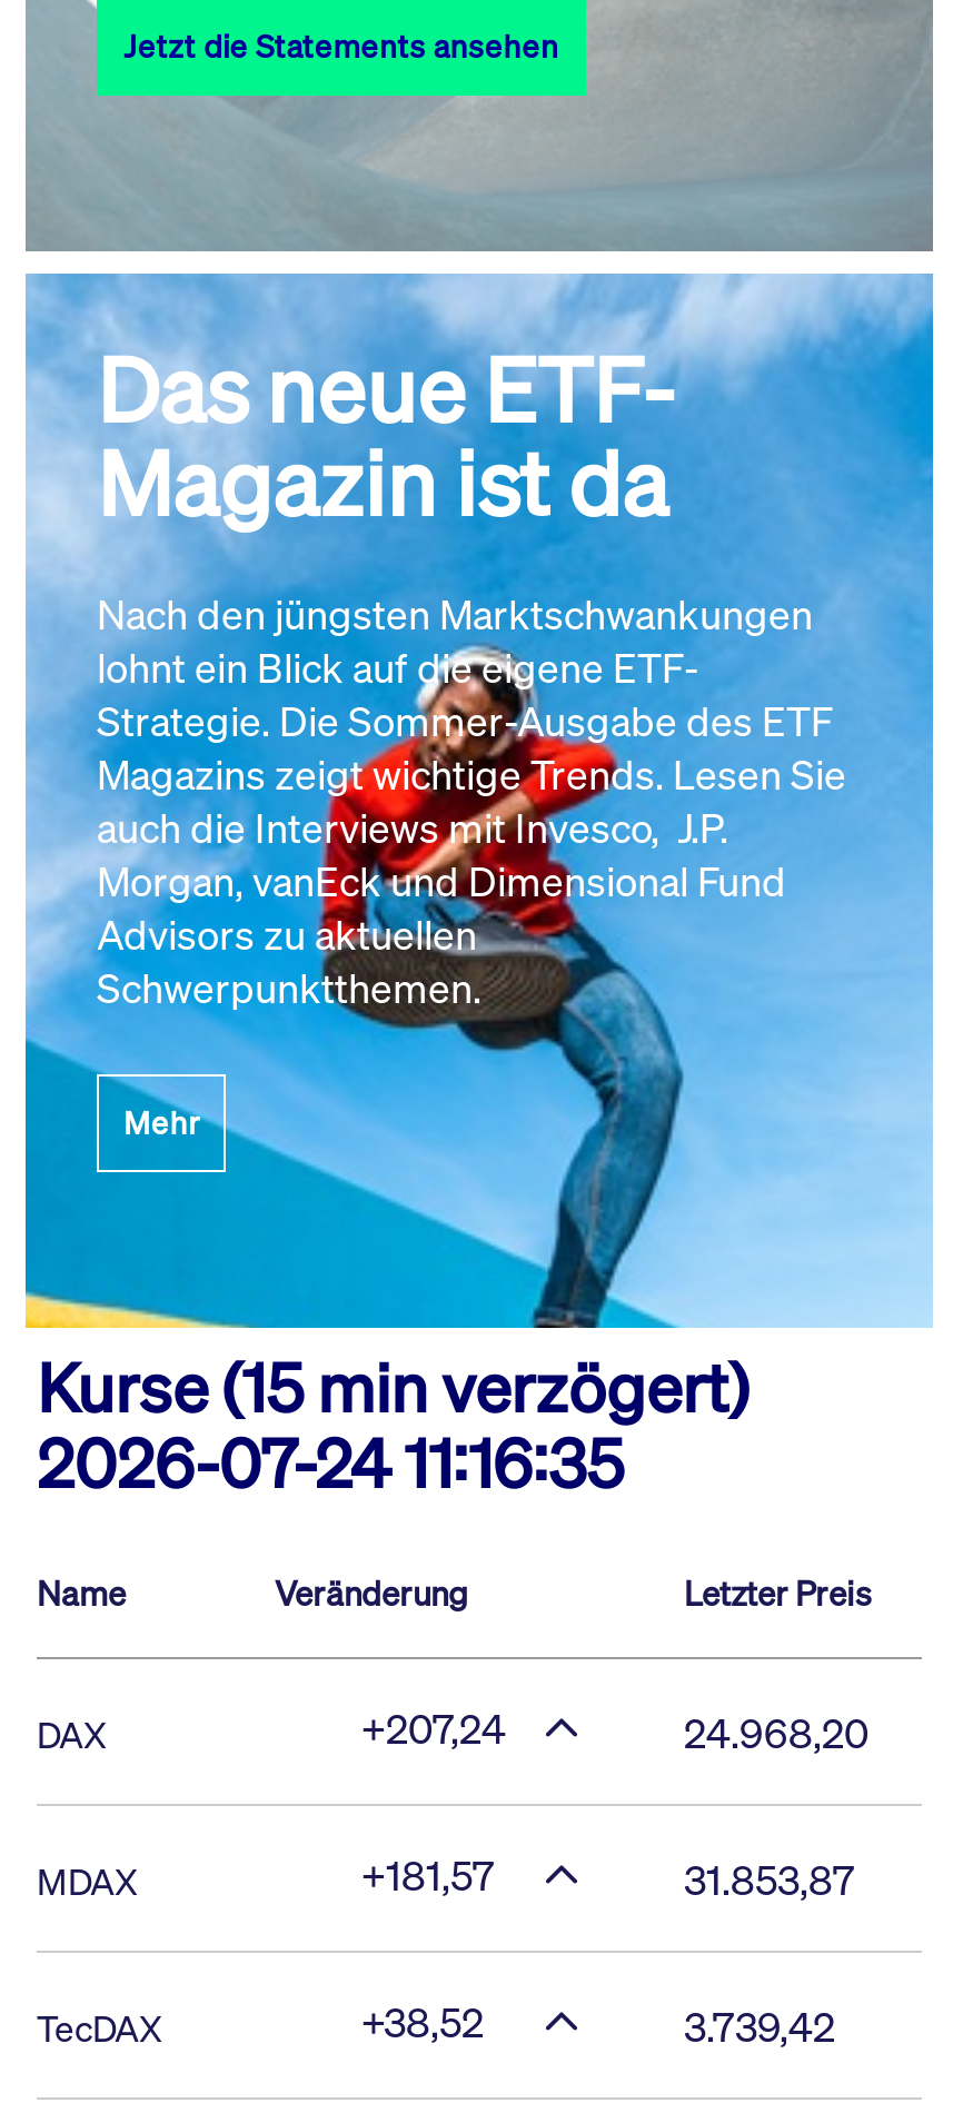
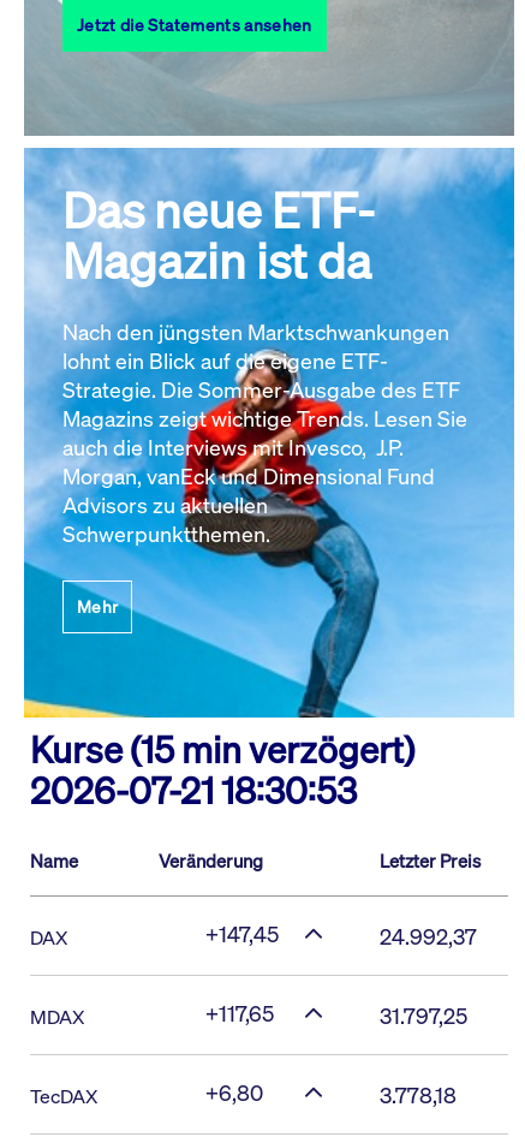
- 2026-07-24 11:16:35
+ 2026-07-21 18:30:53

- +207,24
+ +147,45

- 24.968,20
+ 24.992,37

- +181,57
+ +117,65

- 31.853,87
+ 31.797,25

- +38,52
+ +6,80

- 3.739,42
+ 3.778,18
